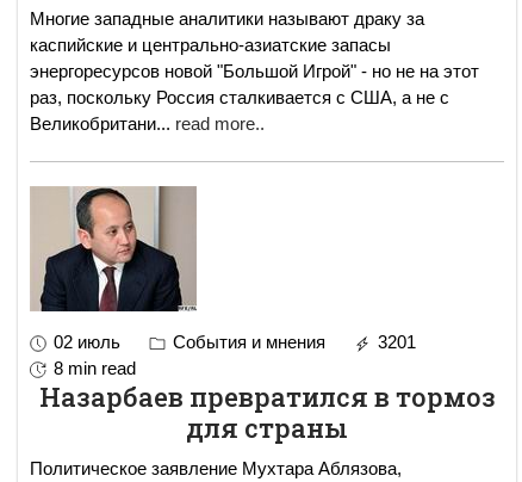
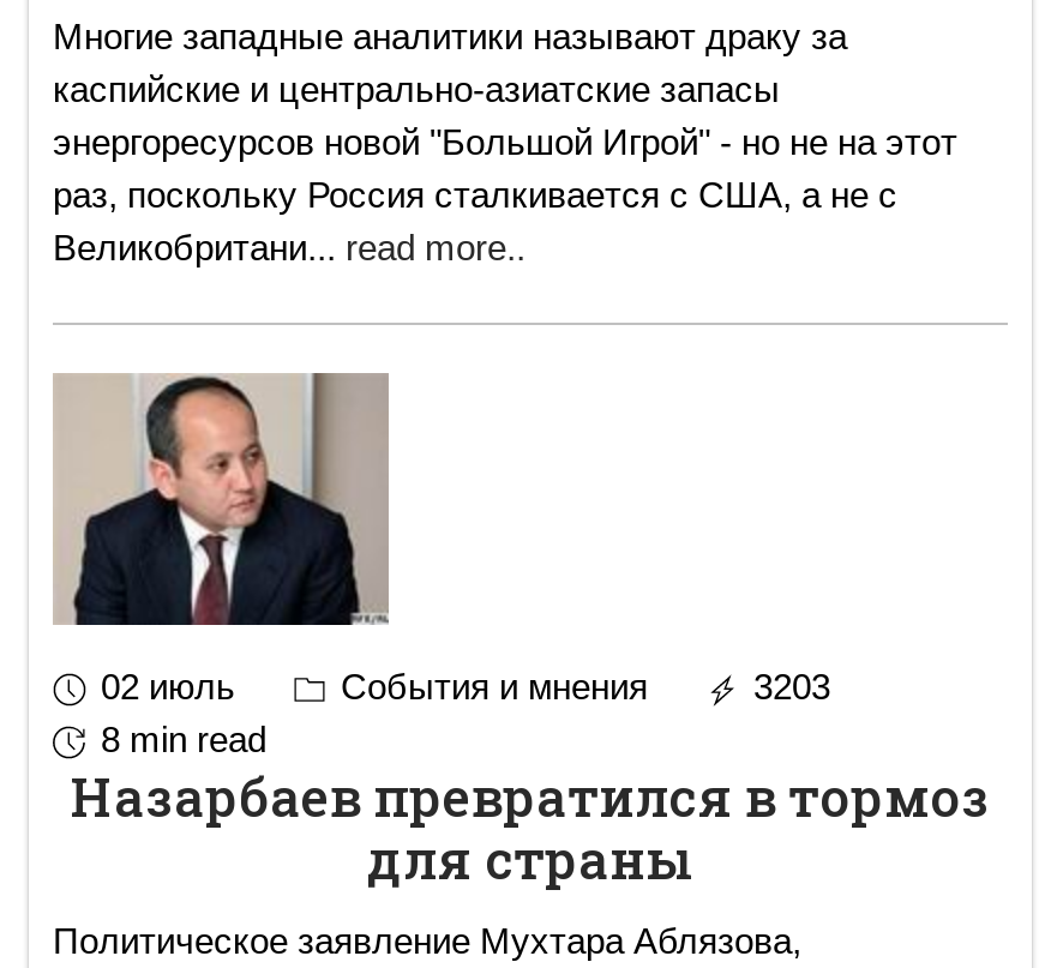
- 3201
+ 3203
